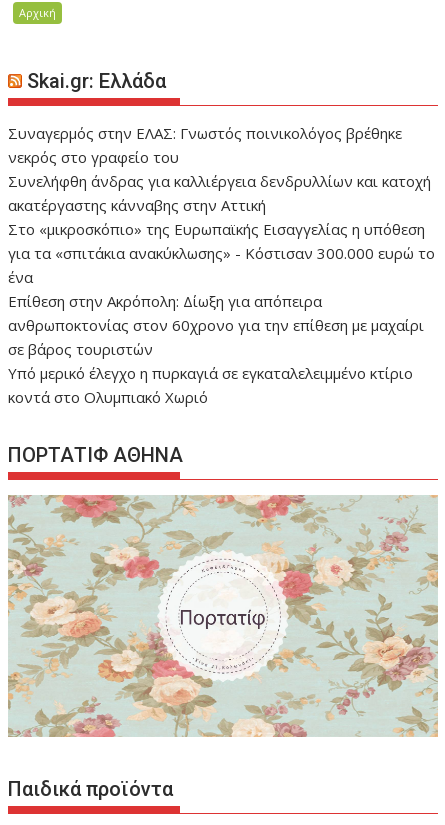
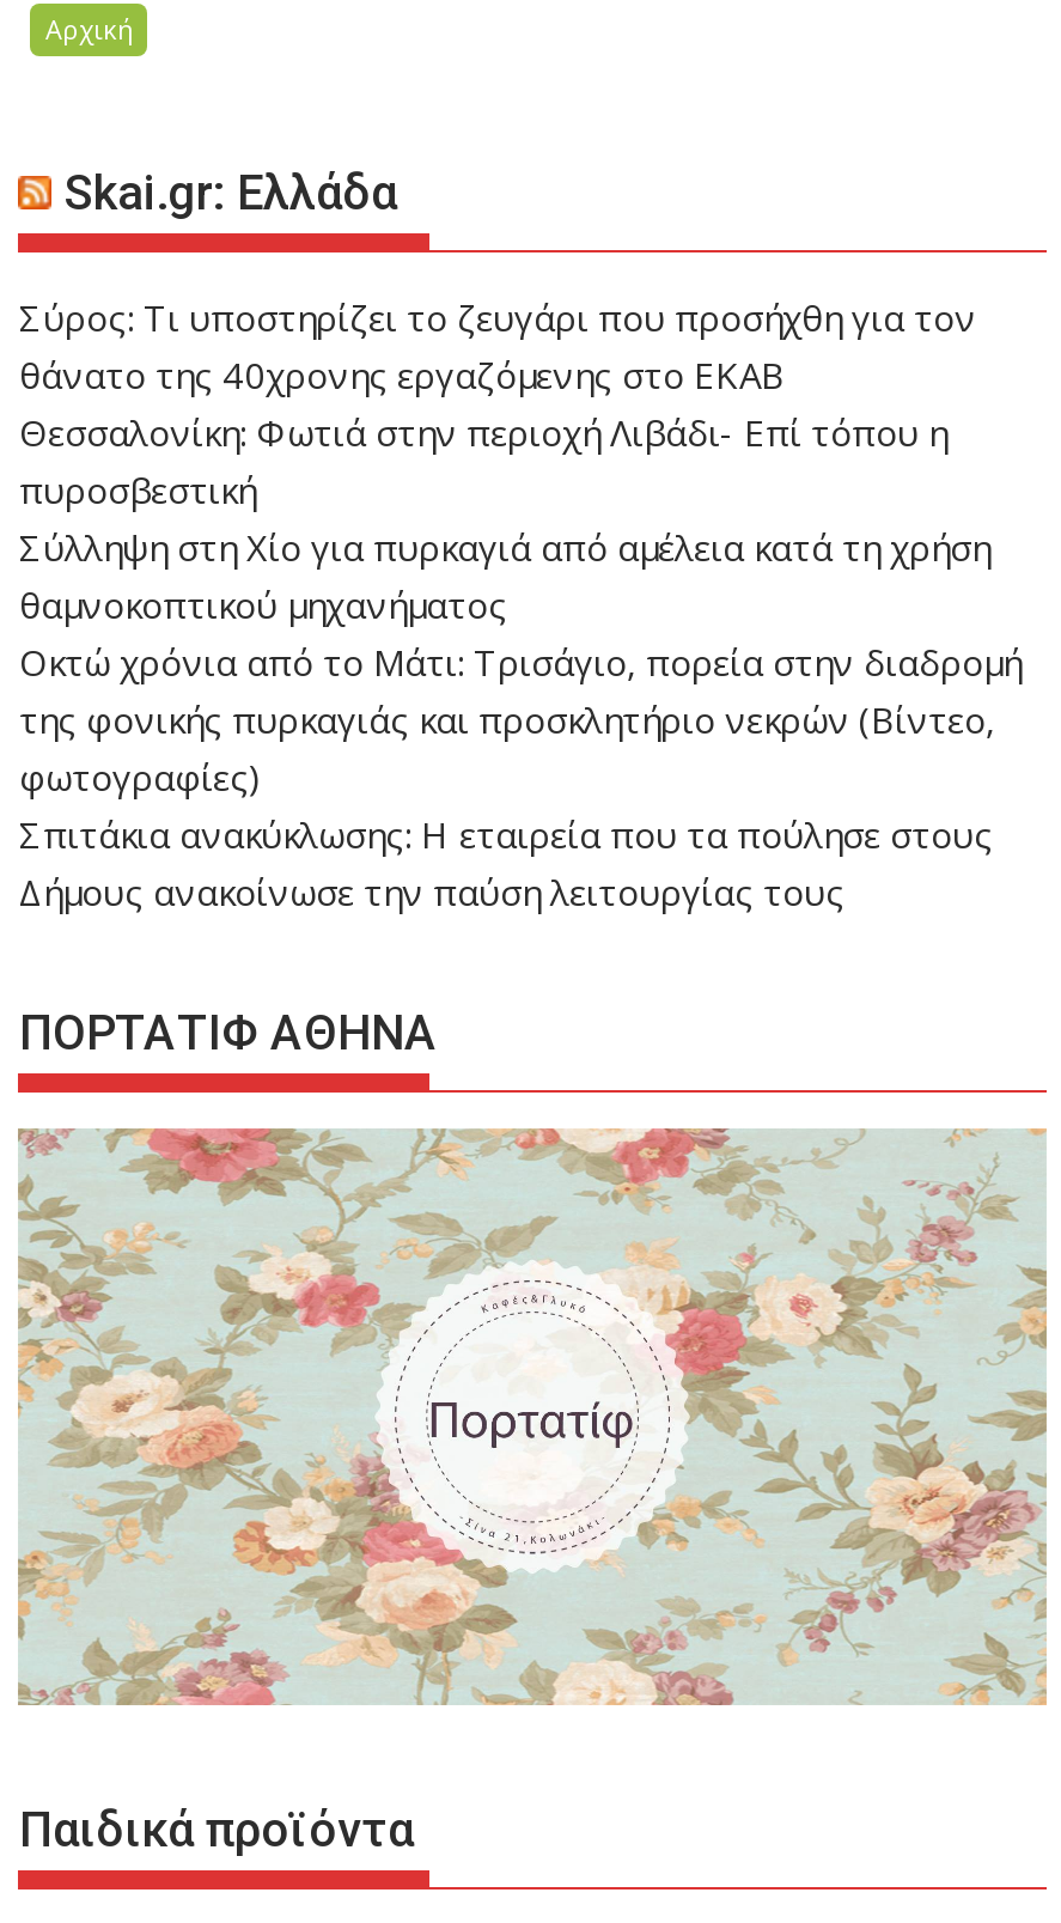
- Συναγερμός στην ΕΛΑΣ: Γνωστός ποινικολόγος βρέθηκε
- νεκρός στο γραφείο του
- Συνελήφθη άνδρας για καλλιέργεια δενδρυλλίων και κατοχή
- ακατέργαστης κάνναβης στην Αττική
- Στο «μικροσκόπιο» της Ευρωπαϊκής Εισαγγελίας η υπόθεση
- για τα «σπιτάκια ανακύκλωσης» - Κόστισαν 300.000 ευρώ το
- ένα
- Επίθεση στην Ακρόπολη: Δίωξη για απόπειρα
- ανθρωποκτονίας στον 60χρονο για την επίθεση με μαχαίρι
- σε βάρος τουριστών
- Υπό μερικό έλεγχο η πυρκαγιά σε εγκαταλελειμμένο κτίριο
- κοντά στο Ολυμπιακό Χωριό
+ Σύρος: Τι υποστηρίζει το ζευγάρι που προσήχθη για τον
+ θάνατο της 40χρονης εργαζόμενης στο ΕΚΑΒ
+ Θεσσαλονίκη: Φωτιά στην περιοχή Λιβάδι- Επί τόπου η
+ πυροσβεστική
+ Σύλληψη στη Χίο για πυρκαγιά από αμέλεια κατά τη χρήση
+ θαμνοκοπτικού μηχανήματος
+ Οκτώ χρόνια από το Μάτι: Τρισάγιο, πορεία στην διαδρομή
+ της φονικής πυρκαγιάς και προσκλητήριο νεκρών (Βίντεο,
+ φωτογραφίες)
+ Σπιτάκια ανακύκλωσης: Η εταιρεία που τα πούλησε στους
+ Δήμους ανακοίνωσε την παύση λειτουργίας τους
